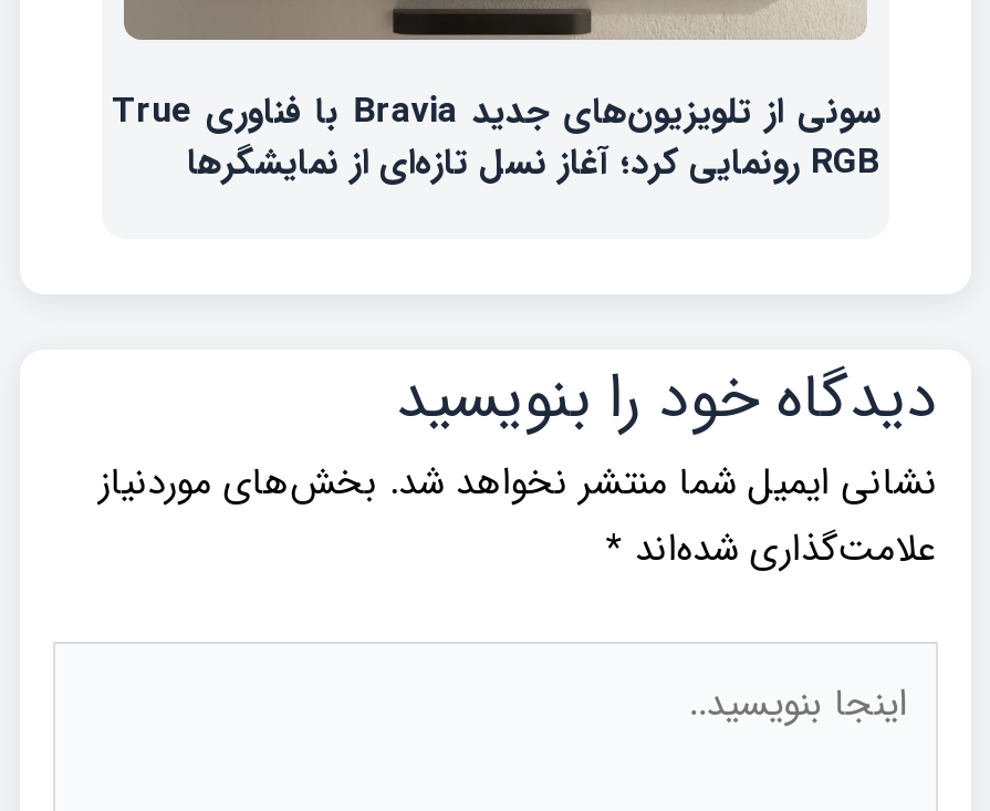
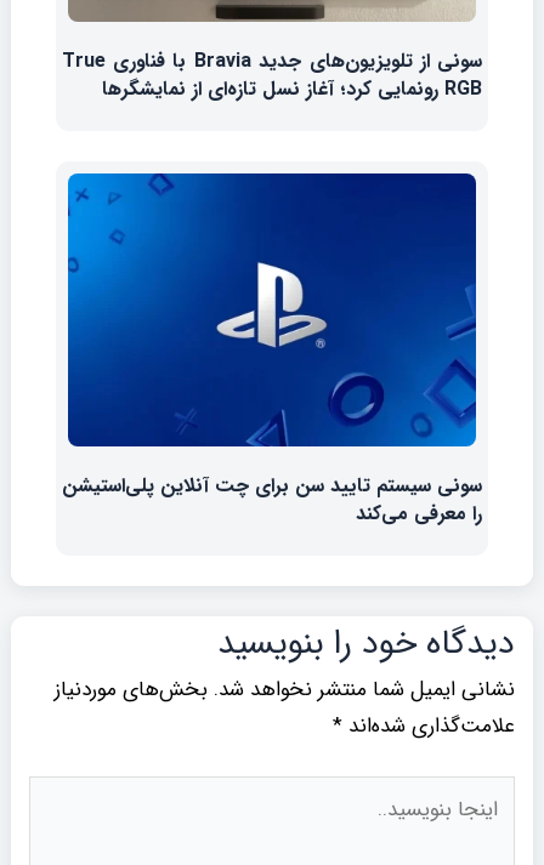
+ [image]
+ سونی سیستم تایید سن برای چت آنلاین پلی‌استیشن
+ را معرفی می‌کند
